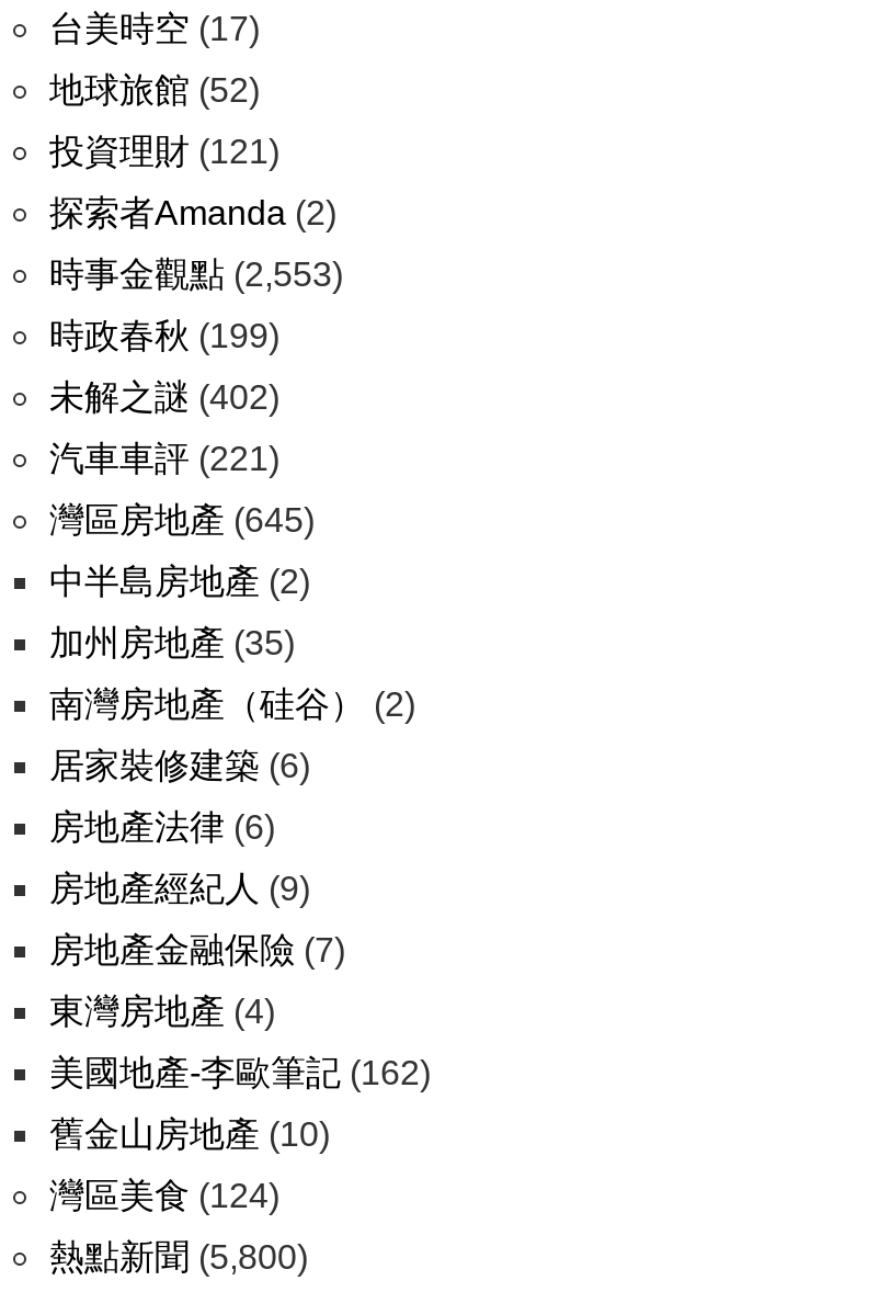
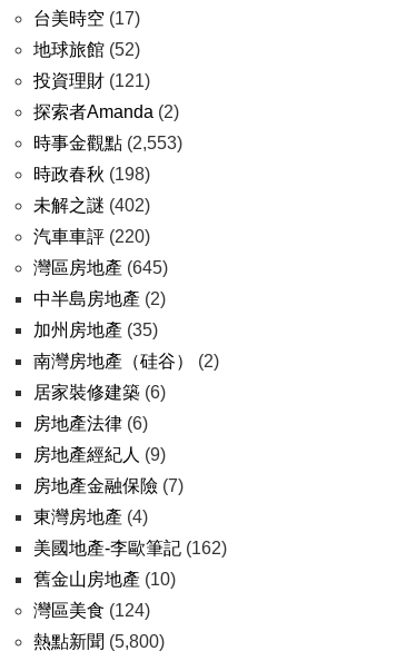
- 時政春秋(199)
+ 時政春秋(198)

- 汽車車評(221)
+ 汽車車評(220)
